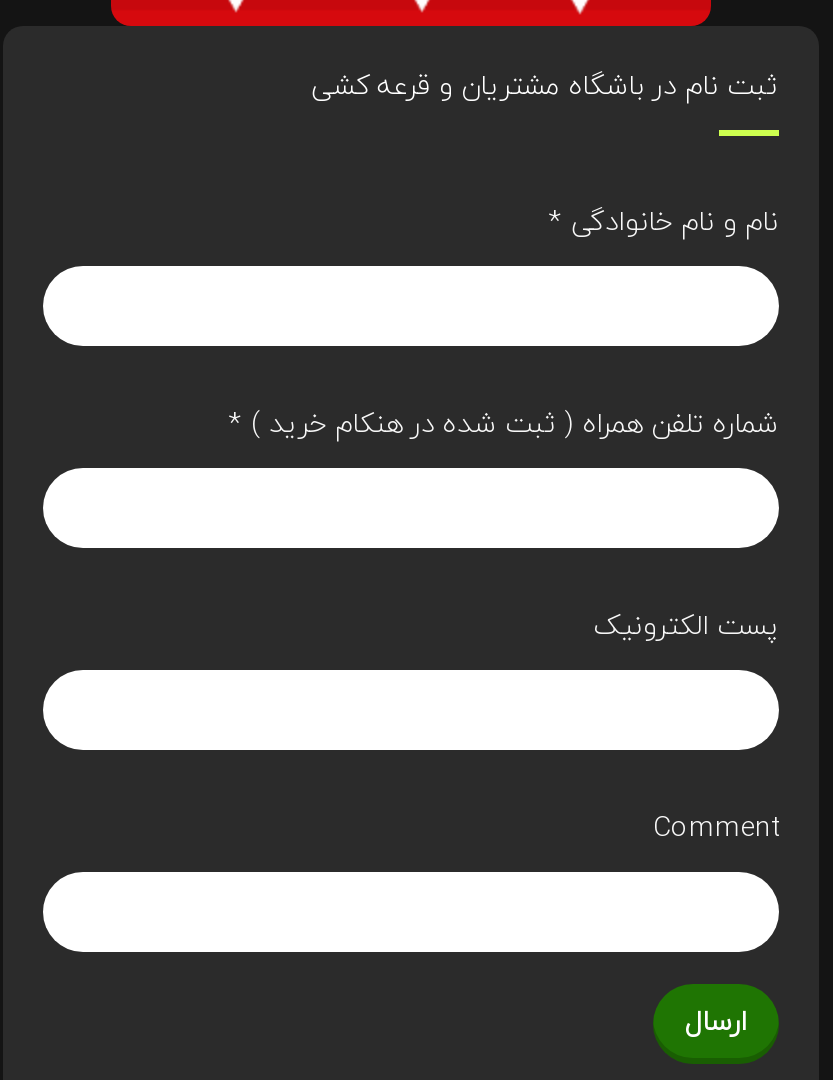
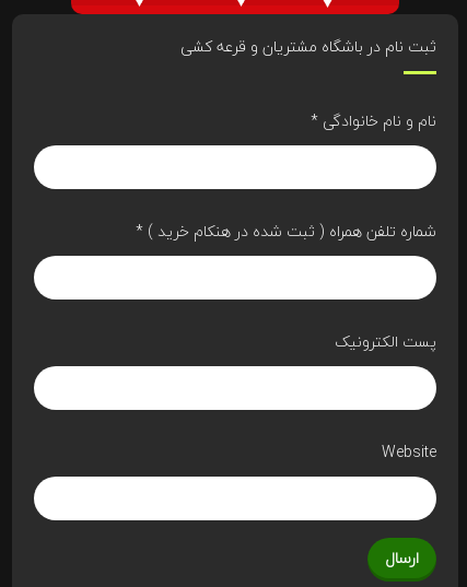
- Comment
+ Website
